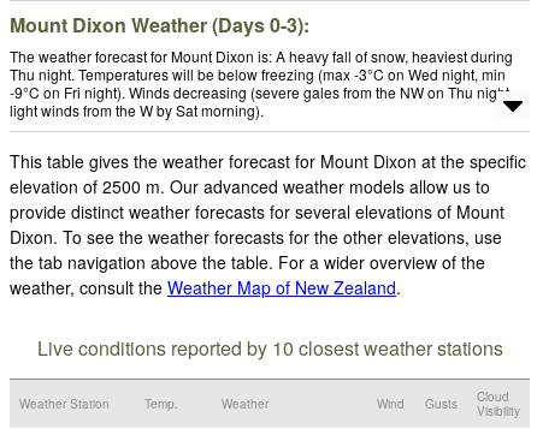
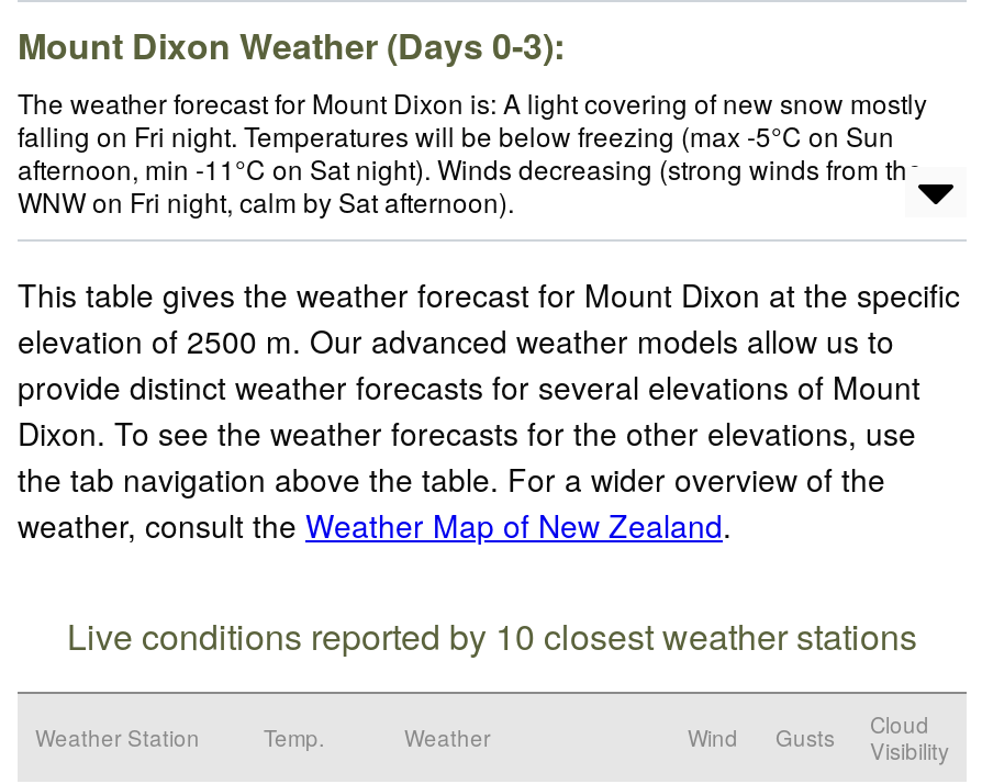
- The weather forecast for Mount Dixon is: A heavy fall of snow, heaviest during
- Thu night. Temperatures will be below freezing (max -3°C on Wed night, min
- -9°C on Fri night). Winds decreasing (severe gales from the NW on Thu night,
- light winds from the W by Sat morning).
+ The weather forecast for Mount Dixon is: A light covering of new snow mostly
+ falling on Fri night. Temperatures will be below freezing (max -5°C on Sun
+ afternoon, min -11°C on Sat night). Winds decreasing (strong winds from the
+ WNW on Fri night, calm by Sat afternoon).
